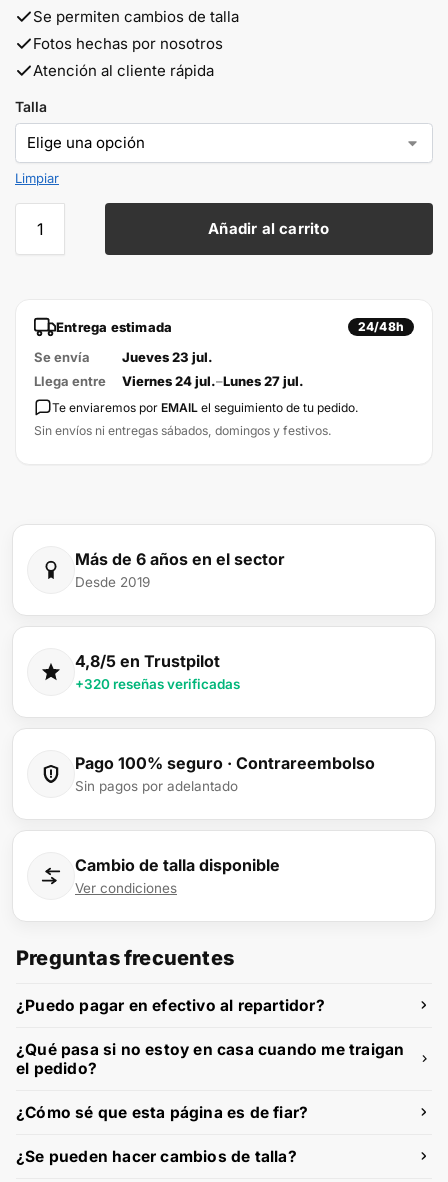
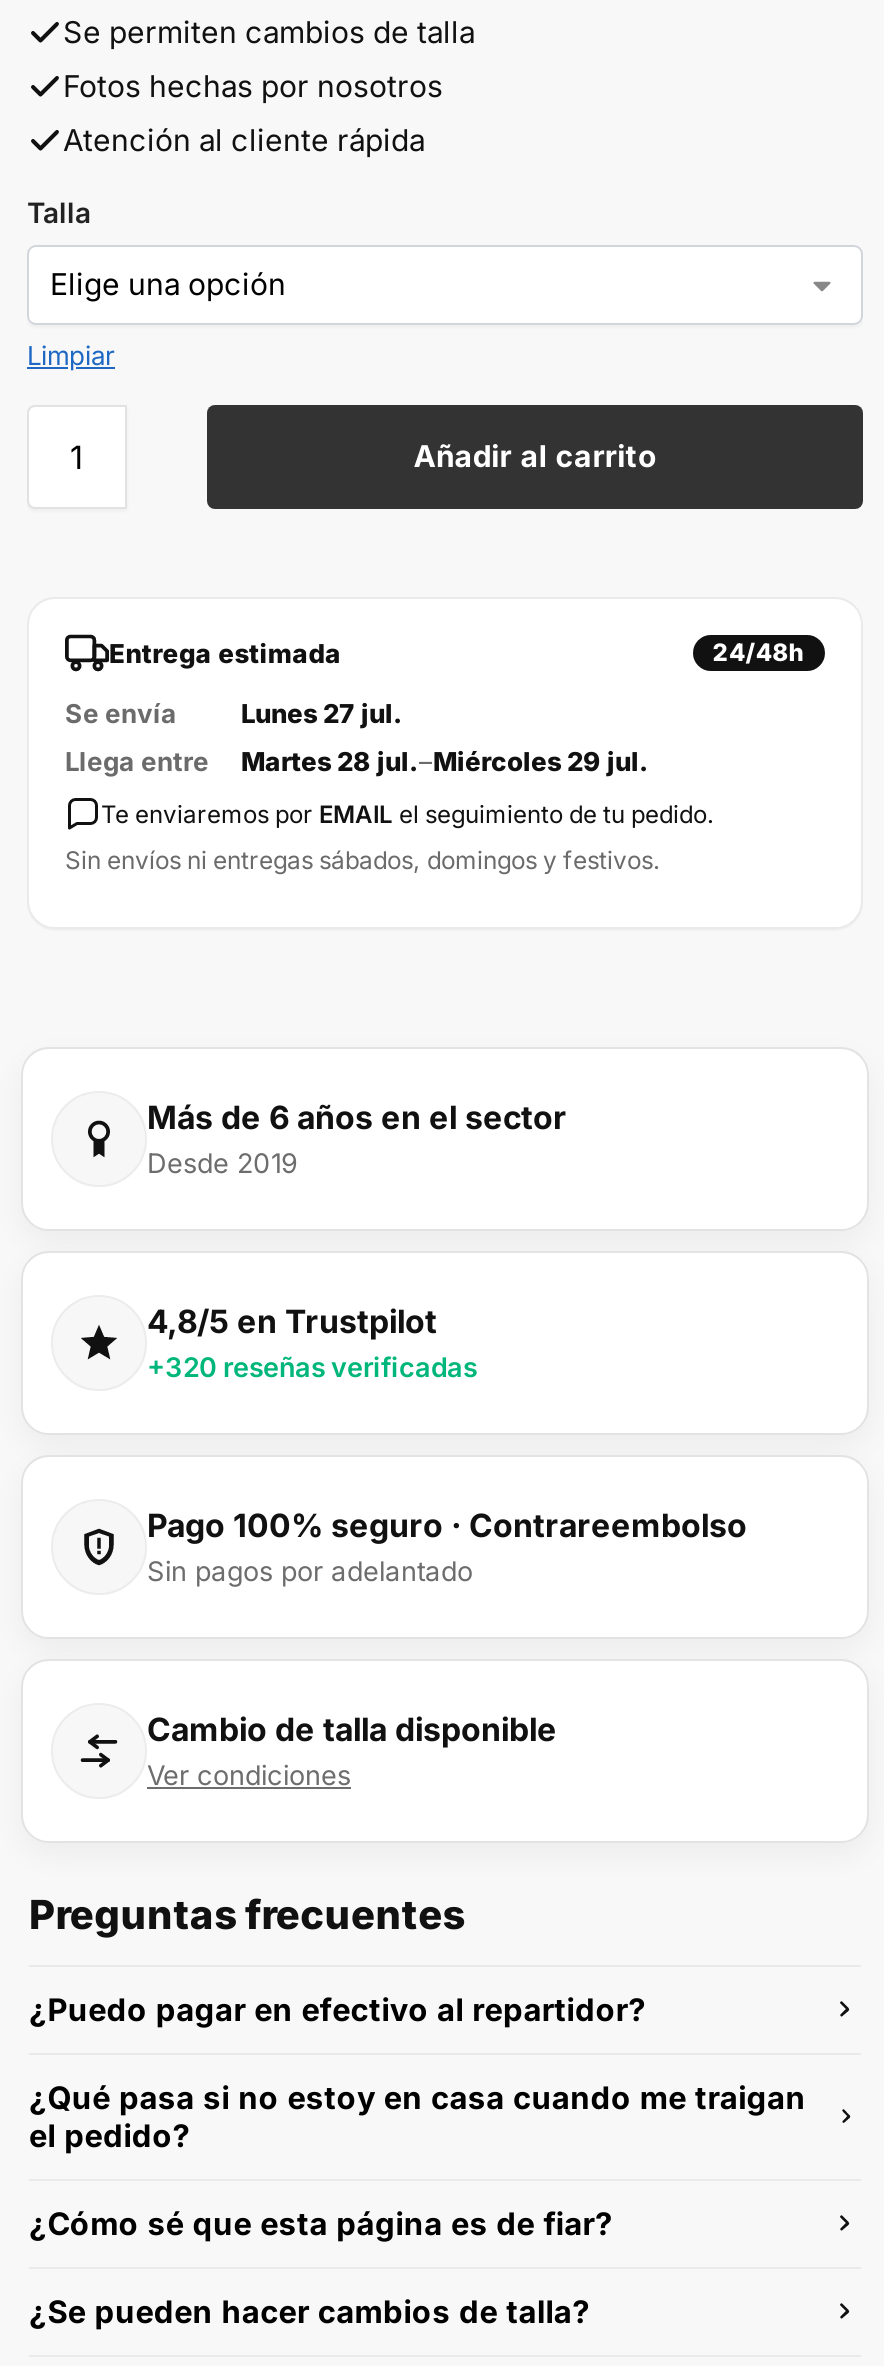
- Se envía Jueves 23 jul.
+ Se envía Lunes 27 jul.

- Viernes 24 jul.–Lunes 27 jul.
+ Martes 28 jul.–Miércoles 29 jul.
